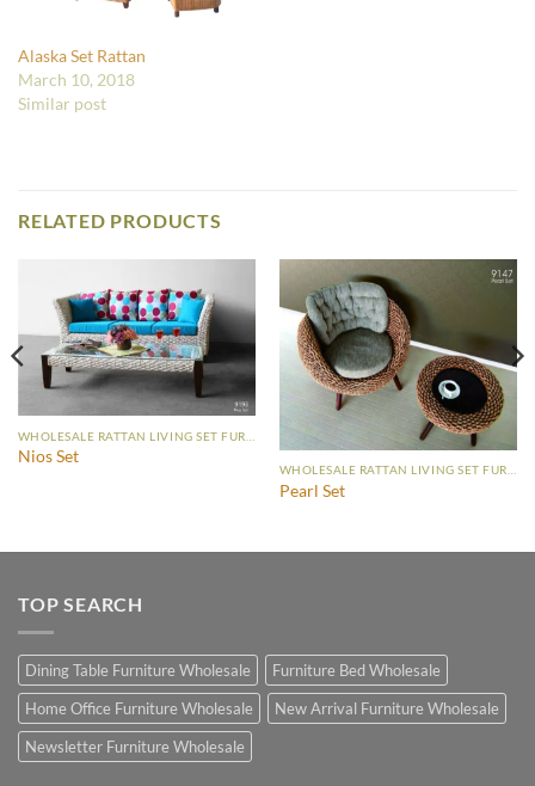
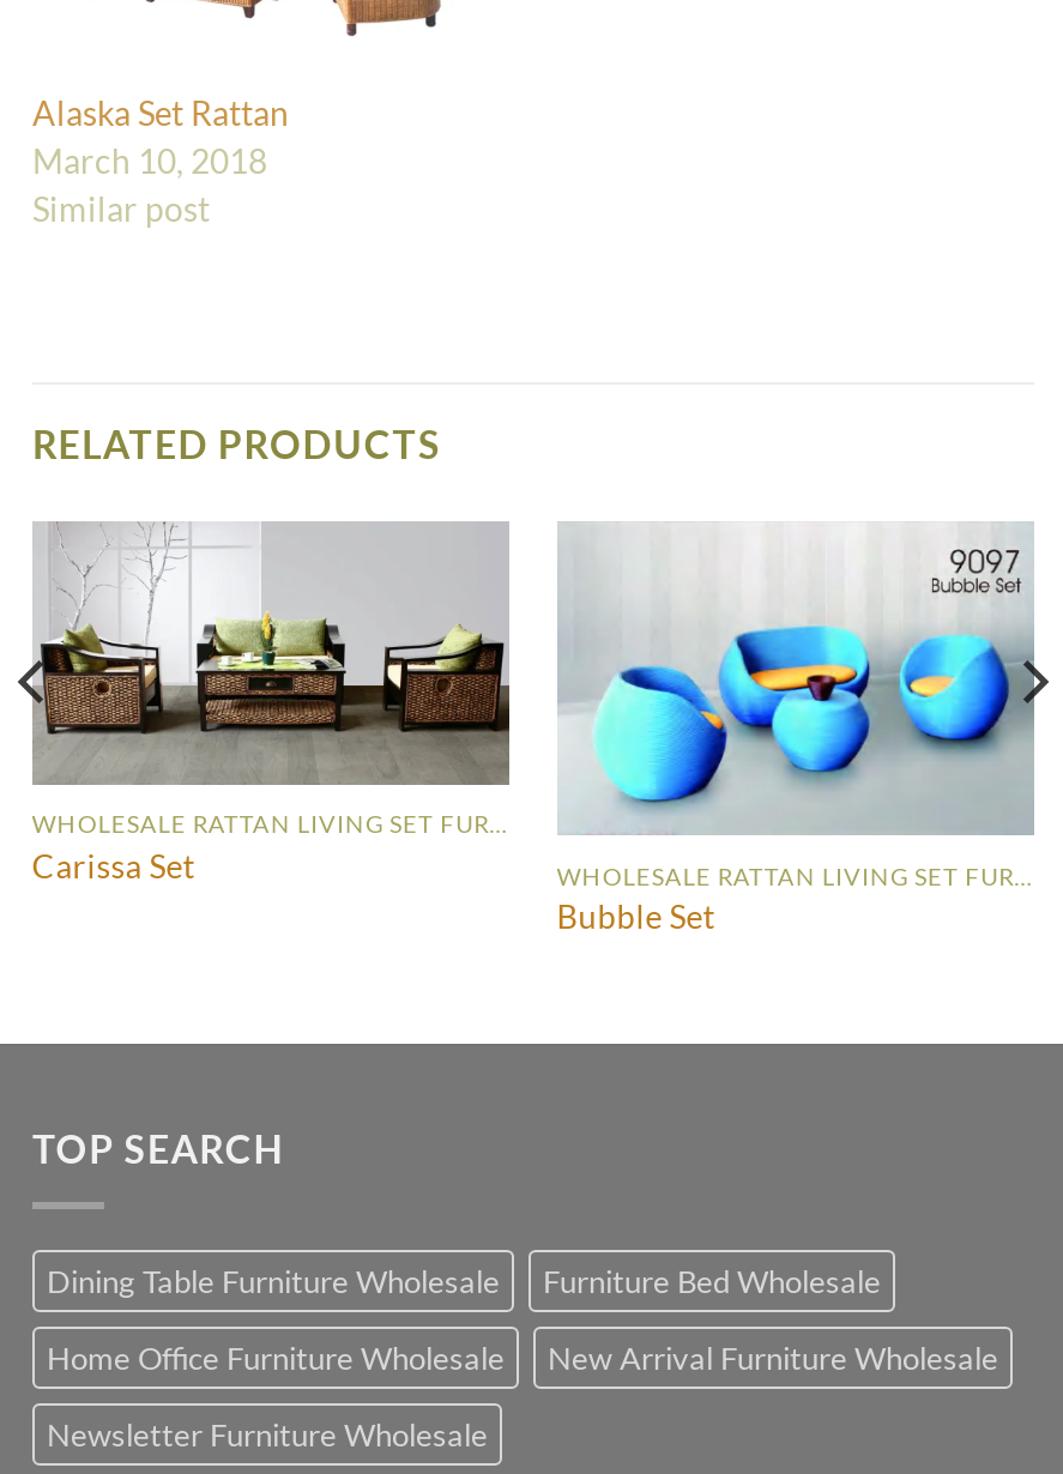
- [image]
+ [image]

- [image]
- Pearl Set
+ [image]
+ Bubble Set

- Nios Set
+ Carissa Set
